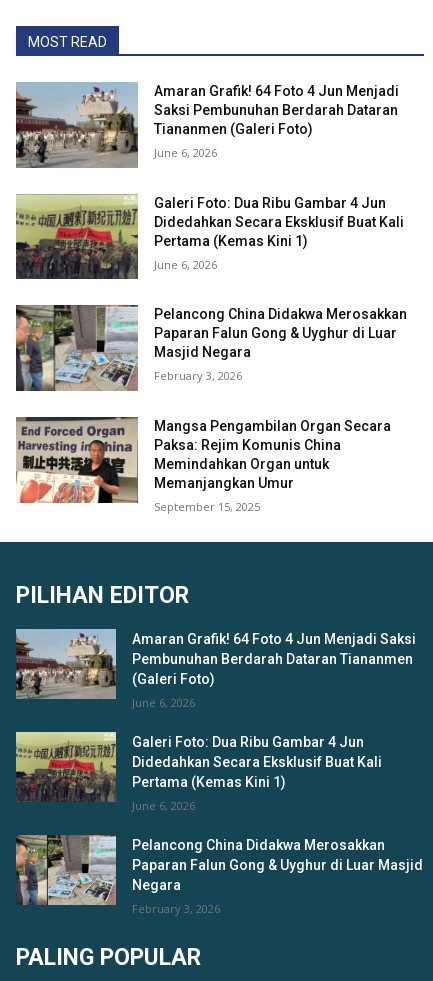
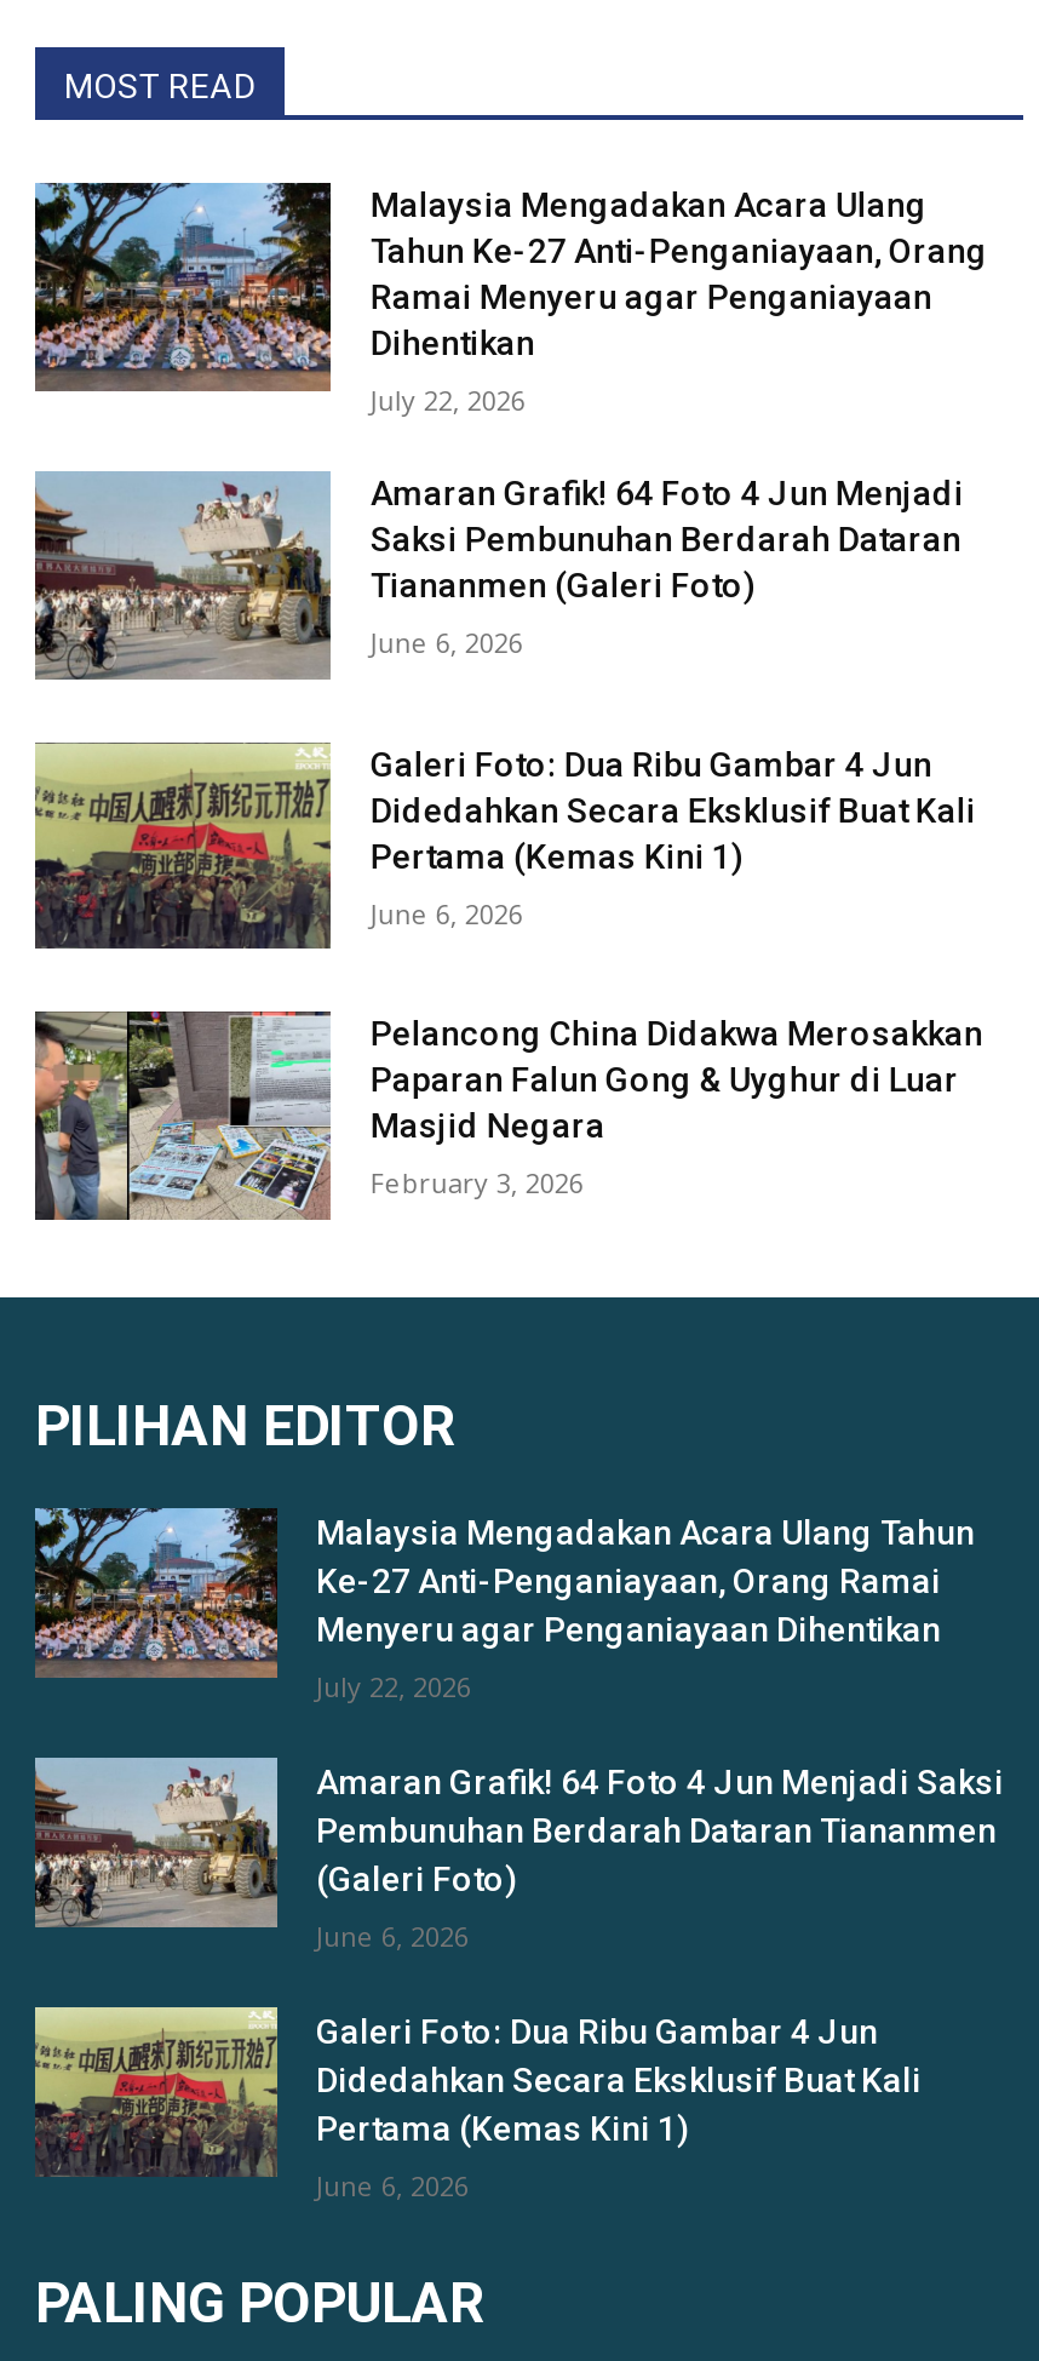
+ [image]
+ Malaysia Mengadakan Acara Ulang
+ Tahun Ke-27 Anti-Penganiayaan, Orang
+ Ramai Menyeru agar Penganiayaan
+ Dihentikan
+ July 22, 2026

moved down: [image] | Amaran Grafik! 64 Foto 4 Jun Menjadi | Saksi Pembunuhan Berdarah Dataran | ... | Masjid Negara | February 3, 2026

- [image]
- Mangsa Pengambilan Organ Secara
- Paksa: Rejim Komunis China
- Memindahkan Organ untuk
- Memanjangkan Umur
- September 15, 2025

+ [image]
+ Malaysia Mengadakan Acara Ulang Tahun
+ Ke-27 Anti-Penganiayaan, Orang Ramai
+ Menyeru agar Penganiayaan Dihentikan
+ July 22, 2026

moved down: [image] | Amaran Grafik! 64 Foto 4 Jun Menjadi Saksi | Pembunuhan Berdarah Dataran Tiananmen | ... | Pertama (Kemas Kini 1) | June 6, 2026

- [image]
- Pelancong China Didakwa Merosakkan
- Paparan Falun Gong & Uyghur di Luar Masjid
- Negara
- February 3, 2026
